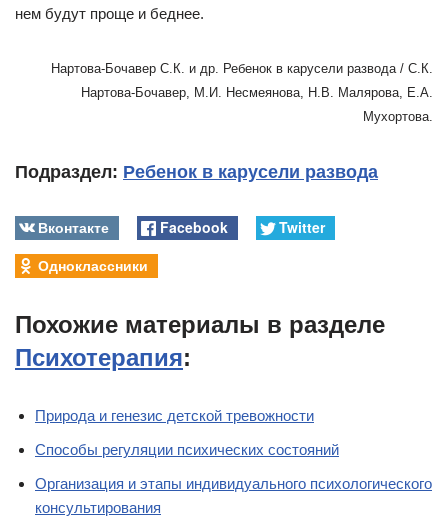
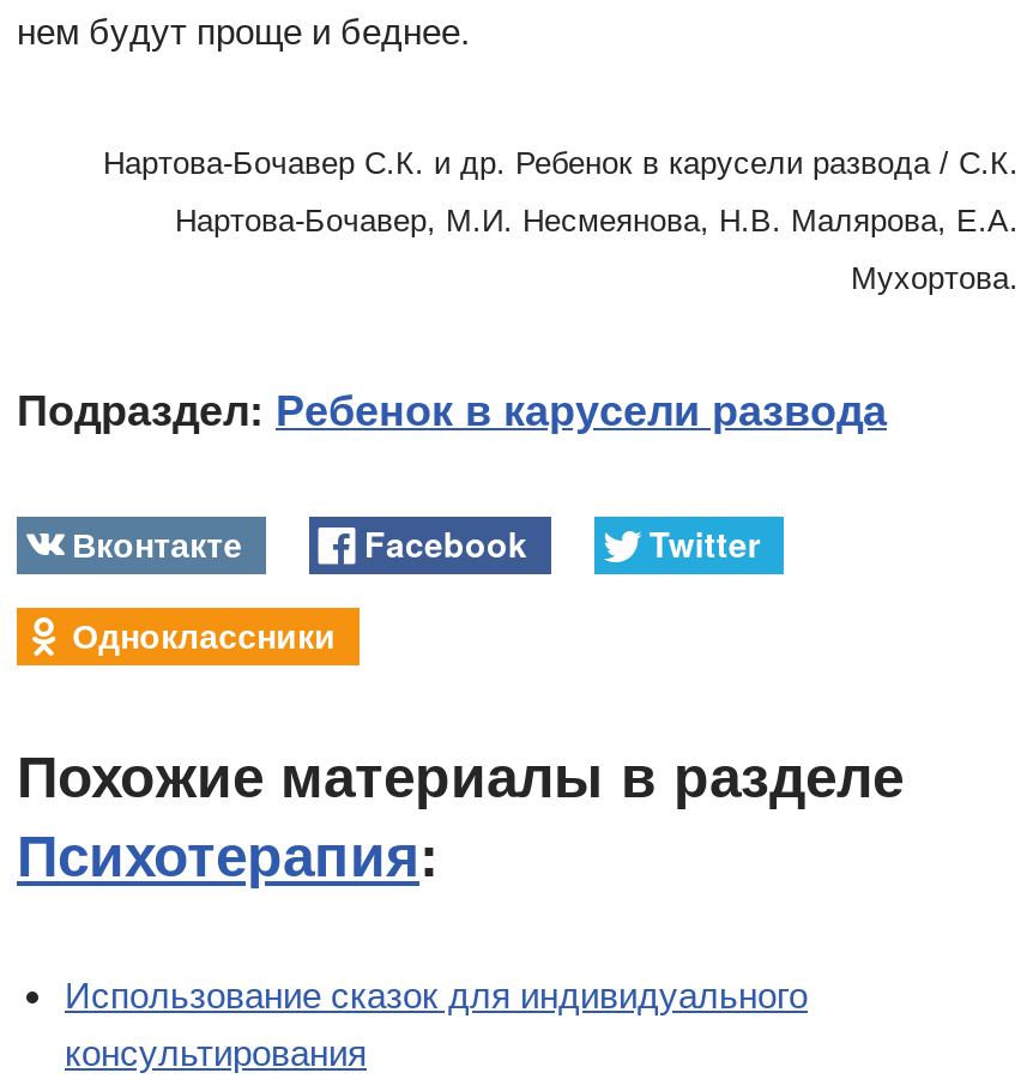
- Природа и генезис детской тревожности
- Способы регуляции психических состояний
- Организация и этапы индивидуального психологического
+ Использование сказок для индивидуального
